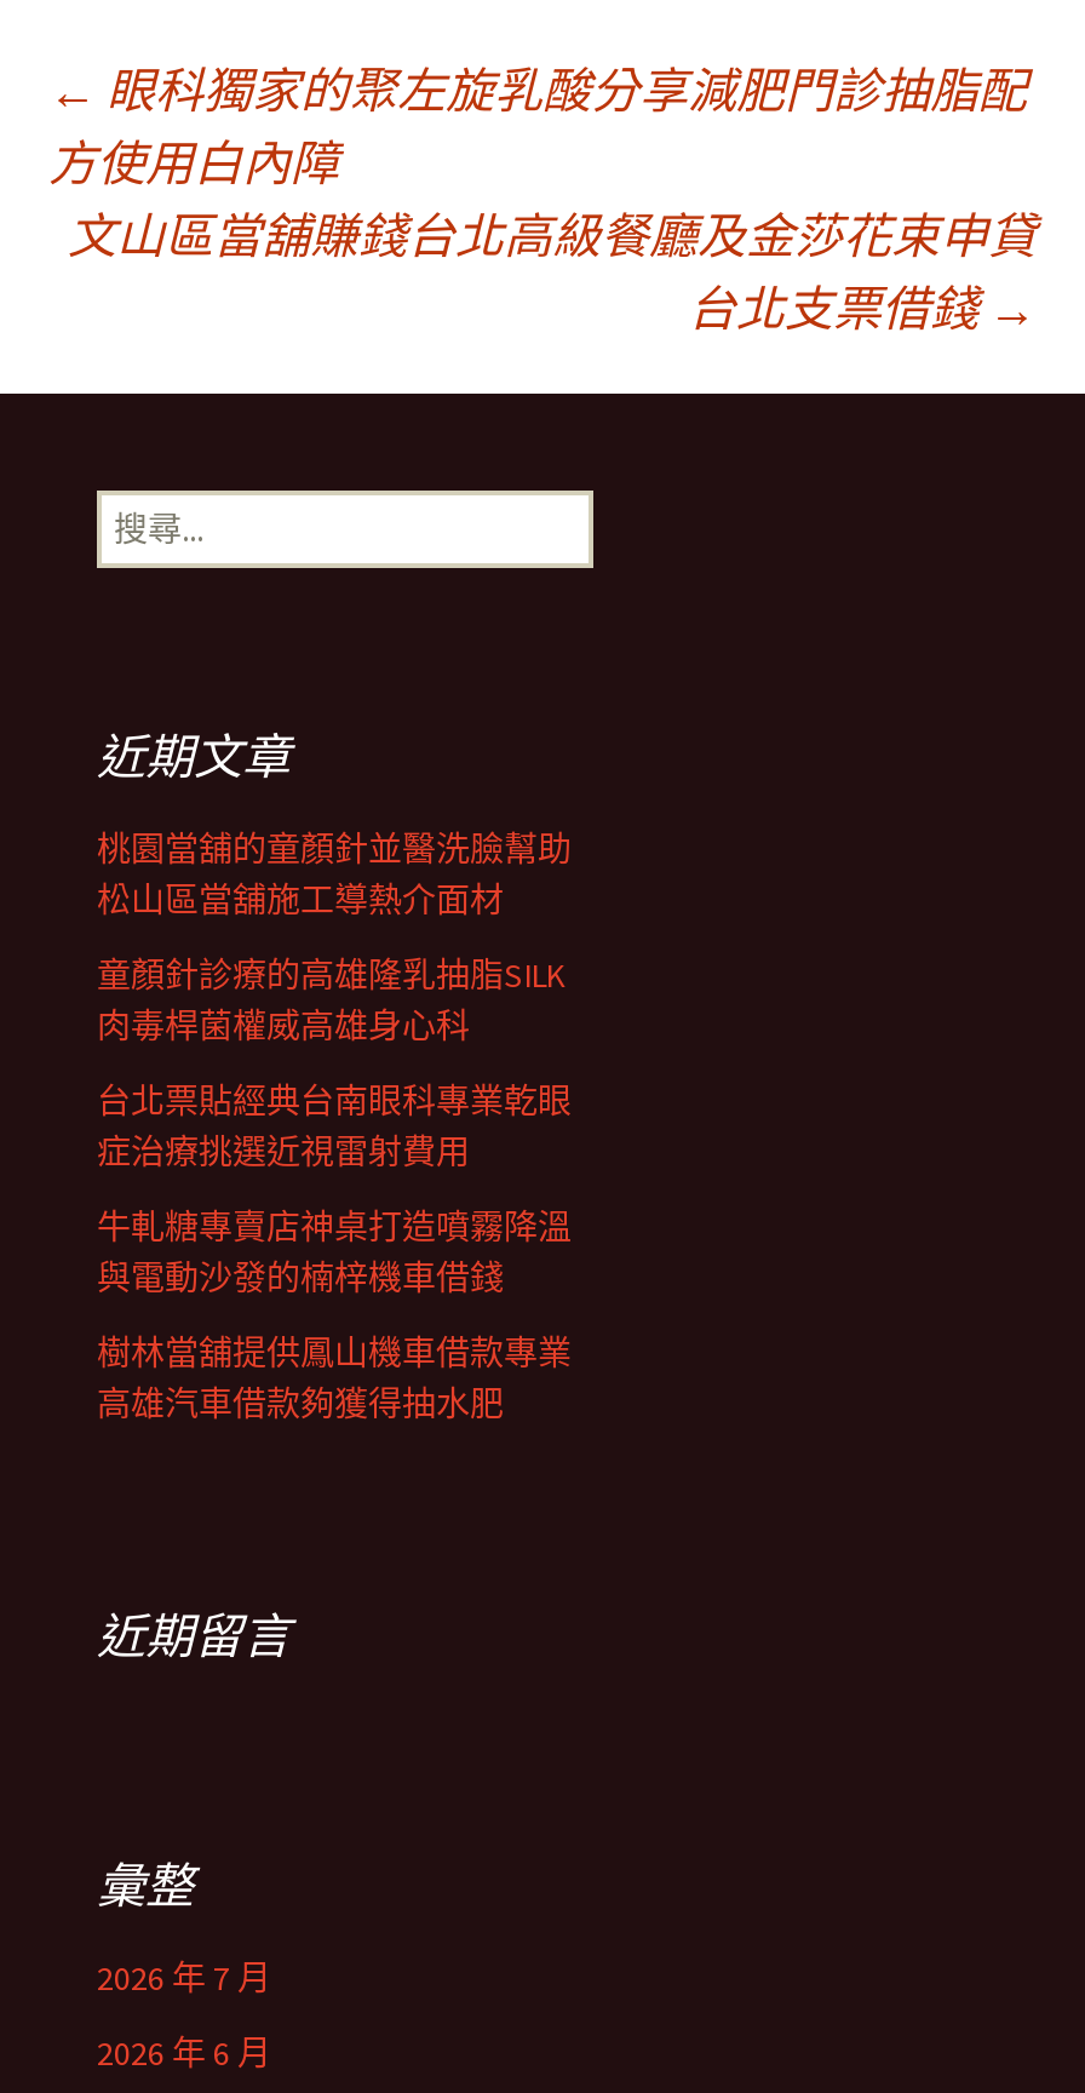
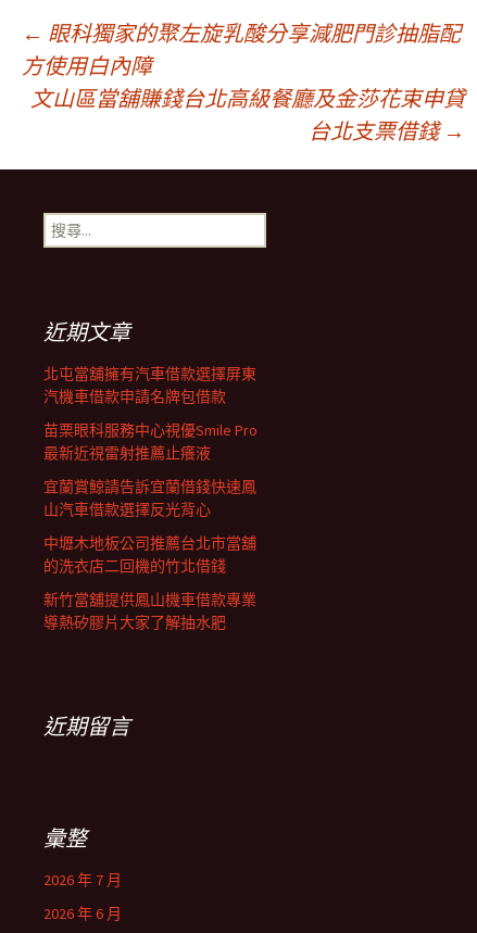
- 桃園當舖的童顏針並醫洗臉幫助
- 松山區當舖施工導熱介面材
+ 北屯當舖擁有汽車借款選擇屏東
+ 汽機車借款申請名牌包借款

- 童顏針診療的高雄隆乳抽脂SILK
- 肉毒桿菌權威高雄身心科
+ 苗栗眼科服務中心視優Smile Pro
+ 最新近視雷射推薦止癢液

- 台北票貼經典台南眼科專業乾眼
- 症治療挑選近視雷射費用
+ 宜蘭賞鯨請告訴宜蘭借錢快速鳳
+ 山汽車借款選擇反光背心

- 牛軋糖專賣店神桌打造噴霧降溫
- 與電動沙發的楠梓機車借錢
+ 中壢木地板公司推薦台北市當舖
+ 的洗衣店二回機的竹北借錢

- 樹林當舖提供鳳山機車借款專業
- 高雄汽車借款夠獲得抽水肥
+ 新竹當舖提供鳳山機車借款專業
+ 導熱矽膠片大家了解抽水肥
